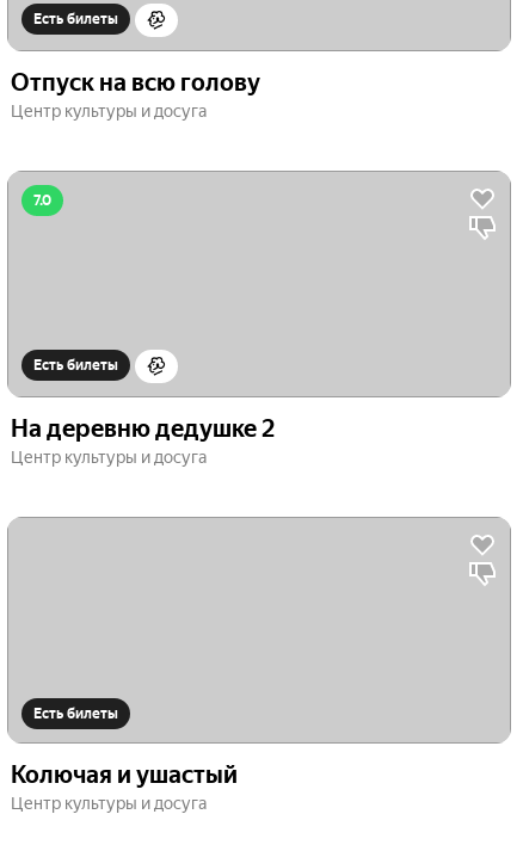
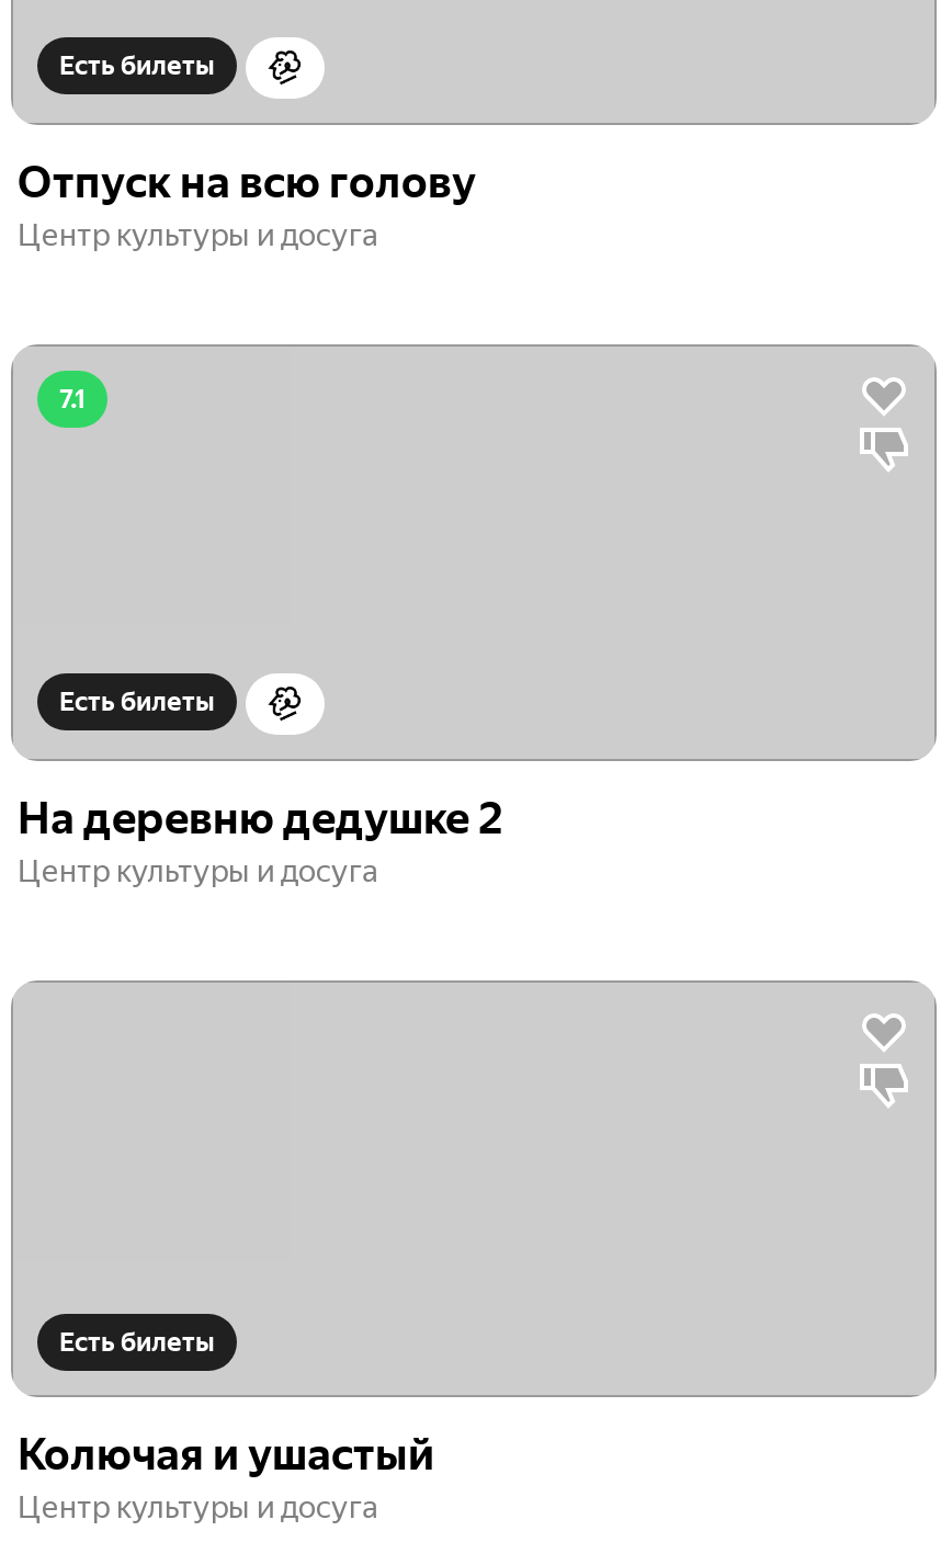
- 7.0
+ 7.1
